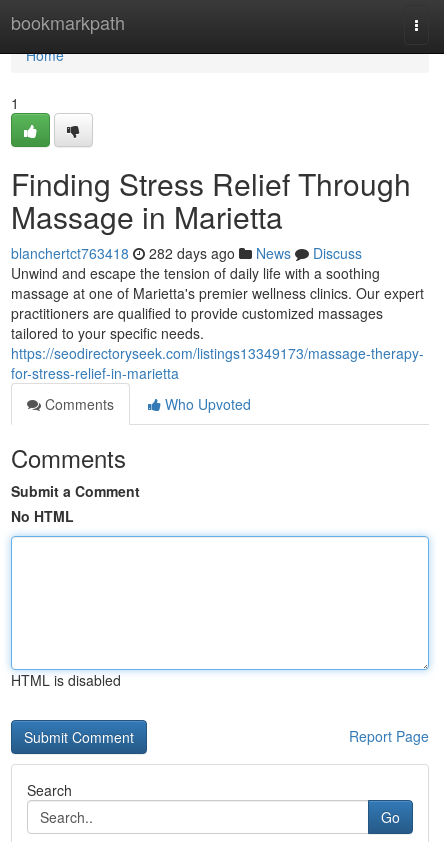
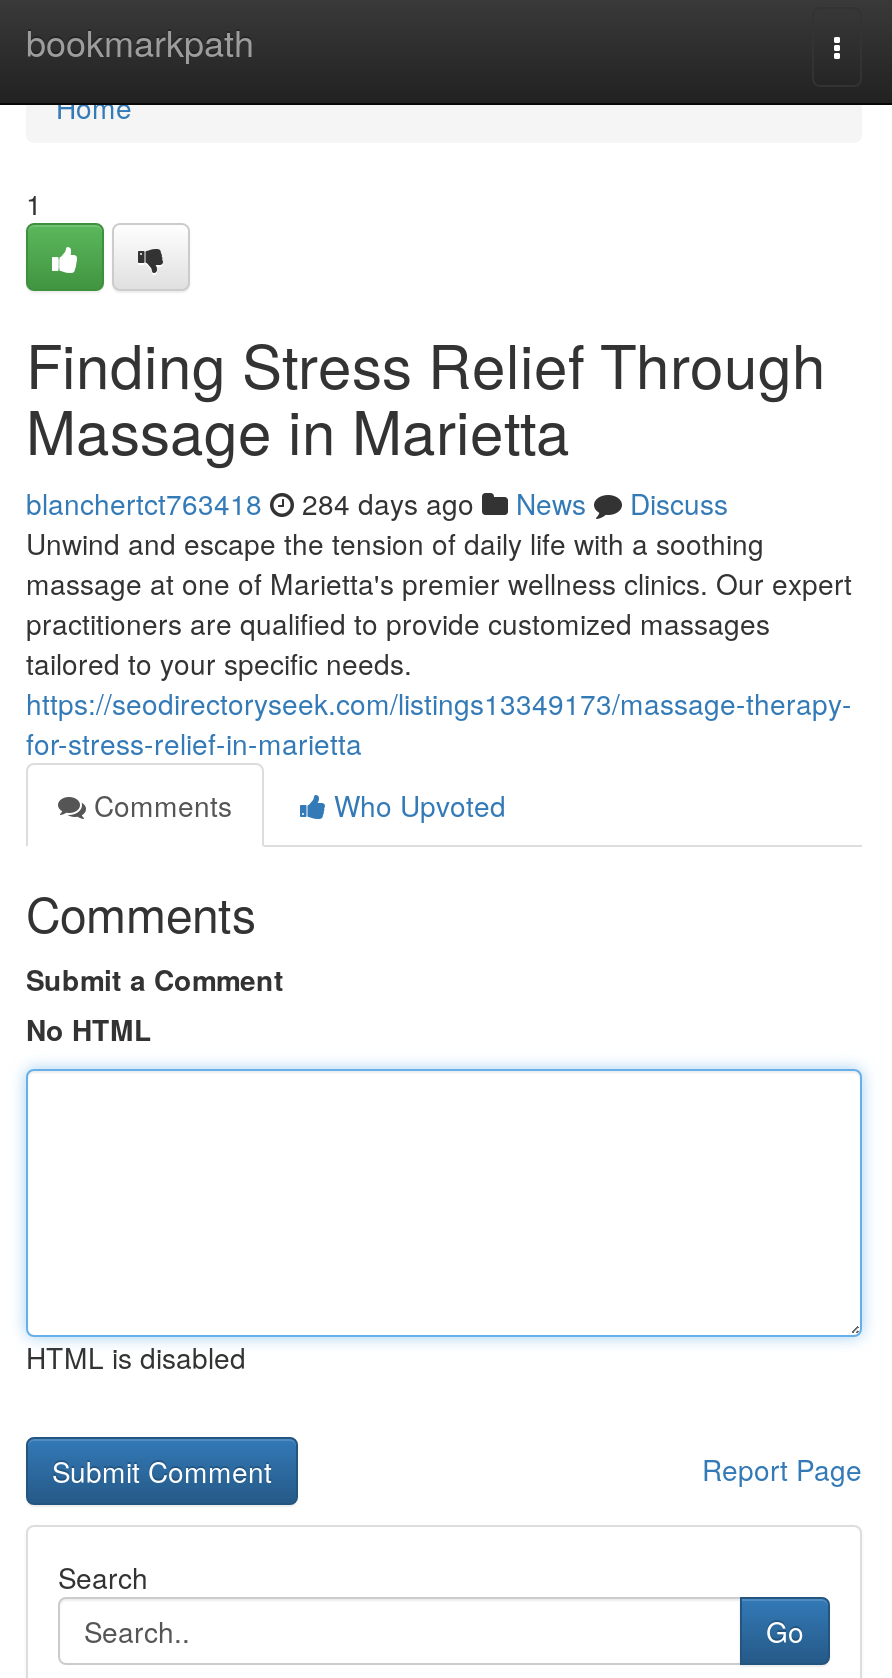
- blanchertct763418 282 days ago News Discuss
+ blanchertct763418 284 days ago News Discuss
